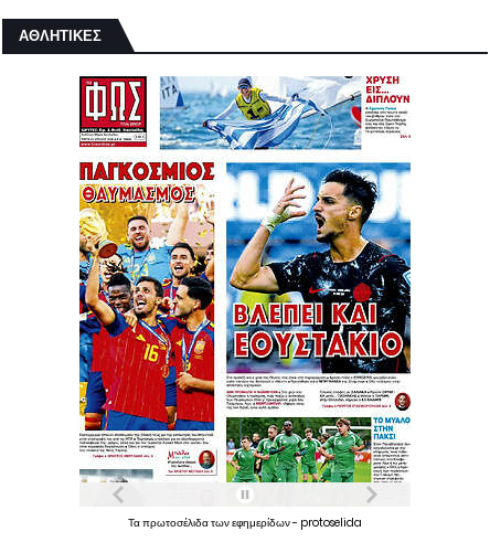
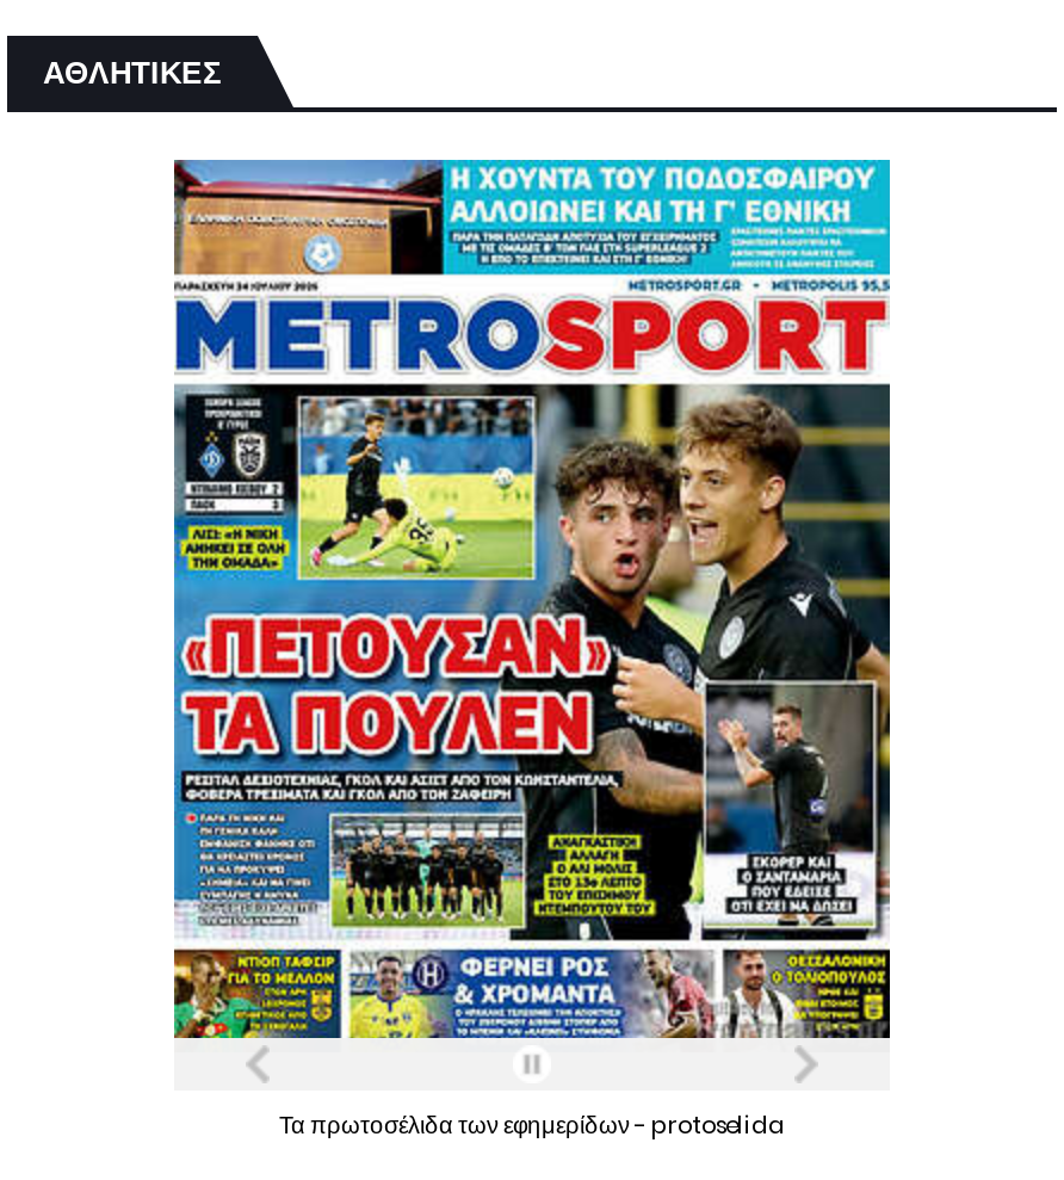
- [image]
+ [image]
